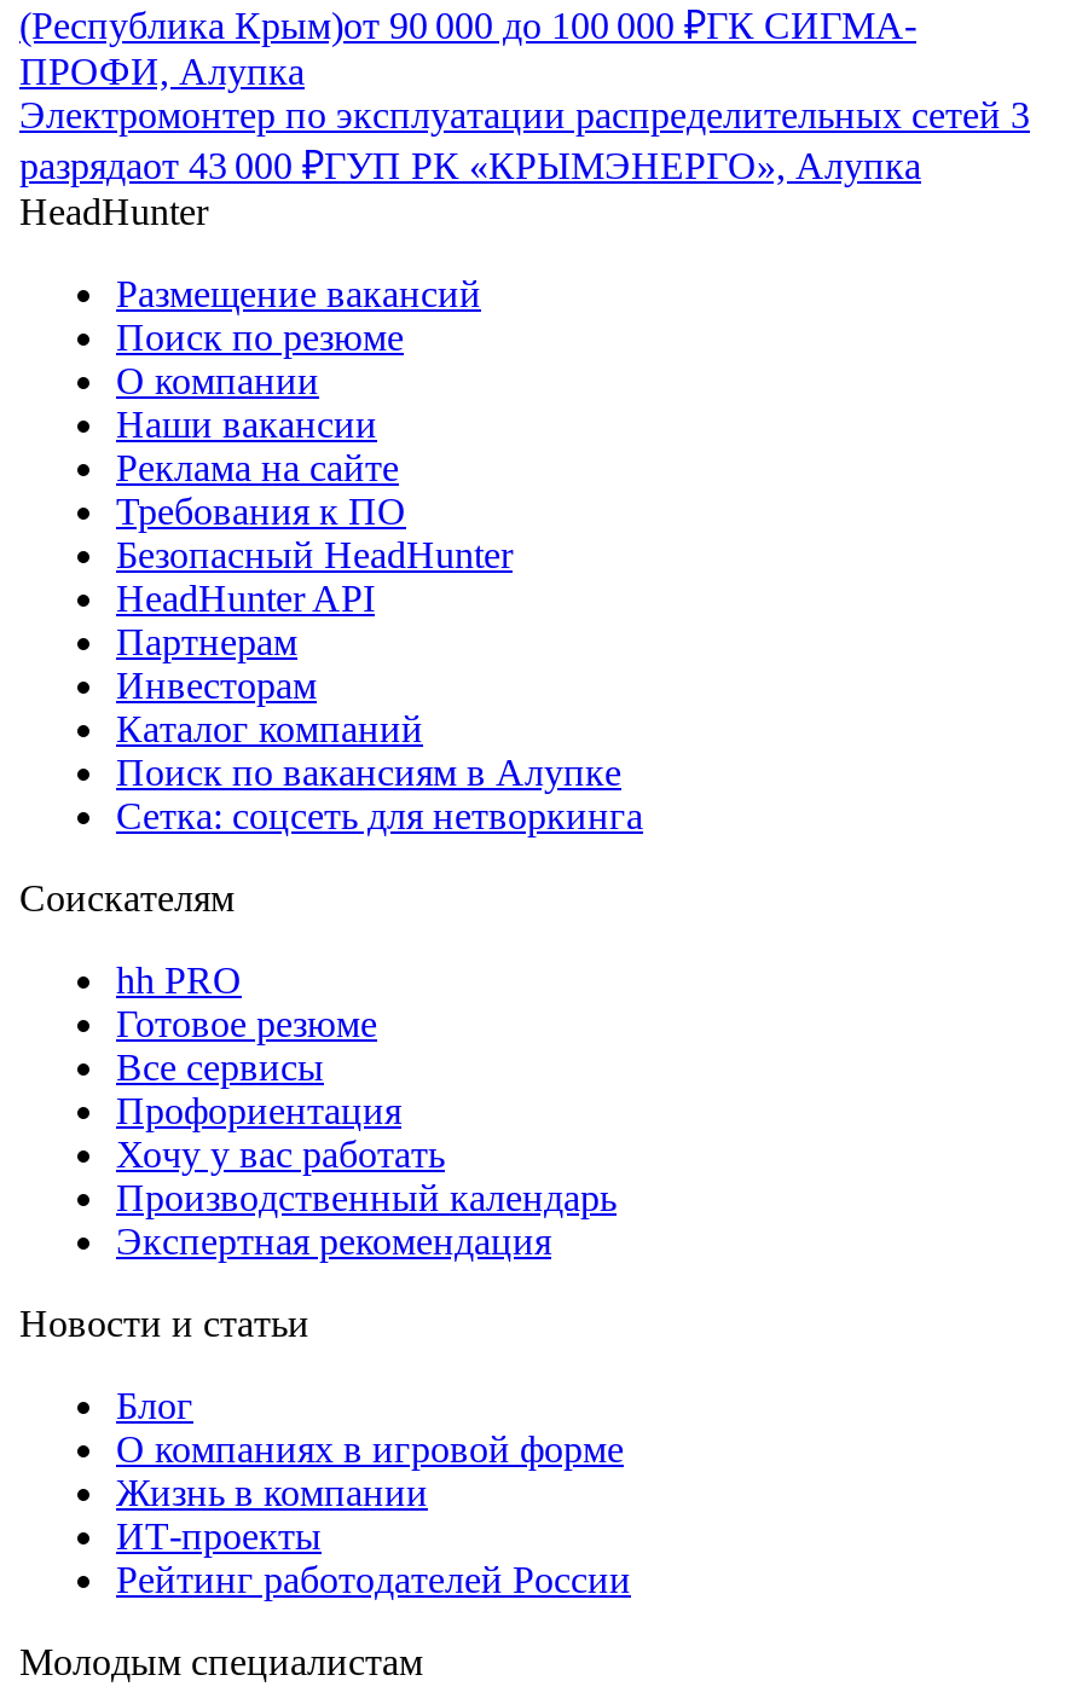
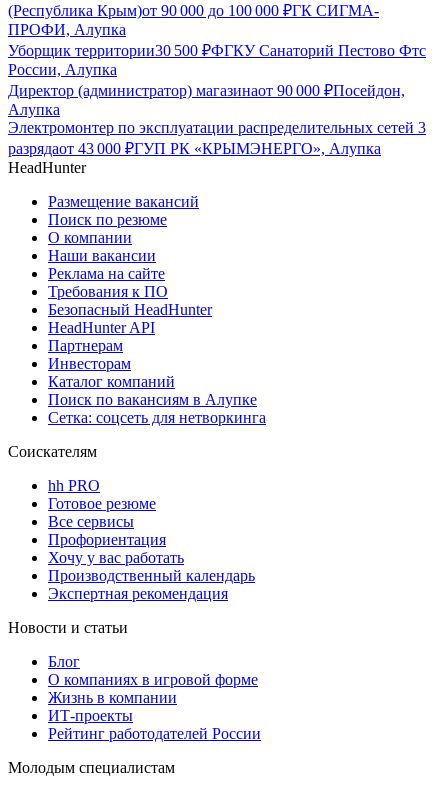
+ Уборщик территории30 500 ₽ФГКУ Санаторий Пестово Фтс
+ России, Алупка
+ Директор (администратор) магазинаот 90 000 ₽Посейдон,
+ Алупка
